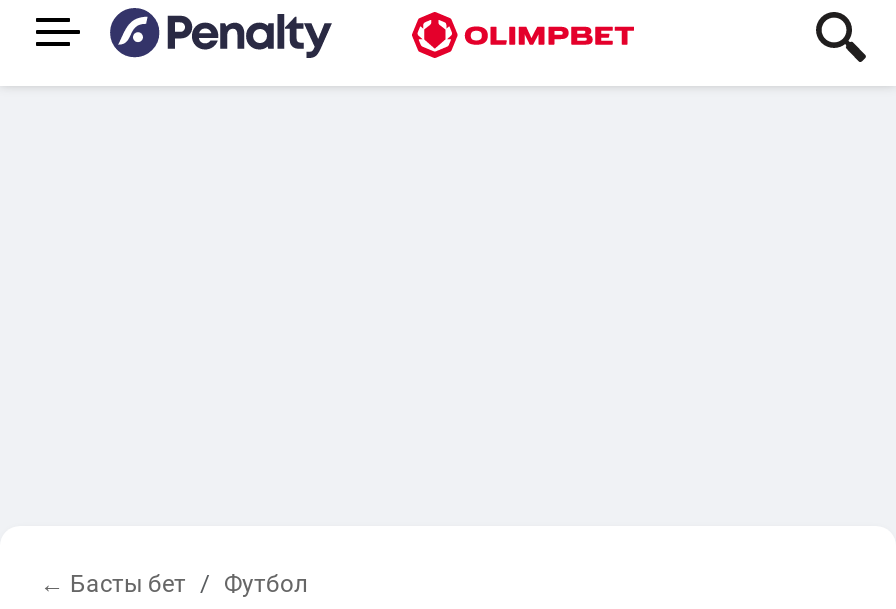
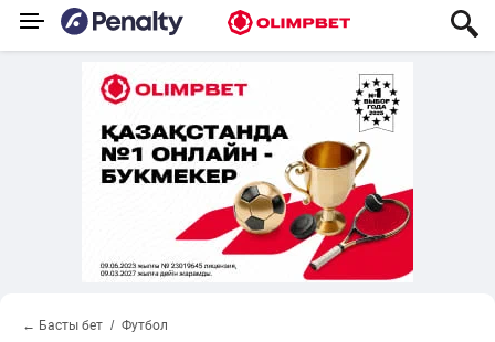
+ [image]
